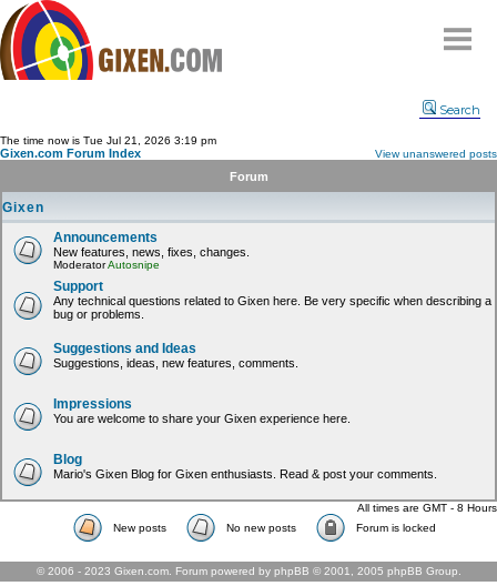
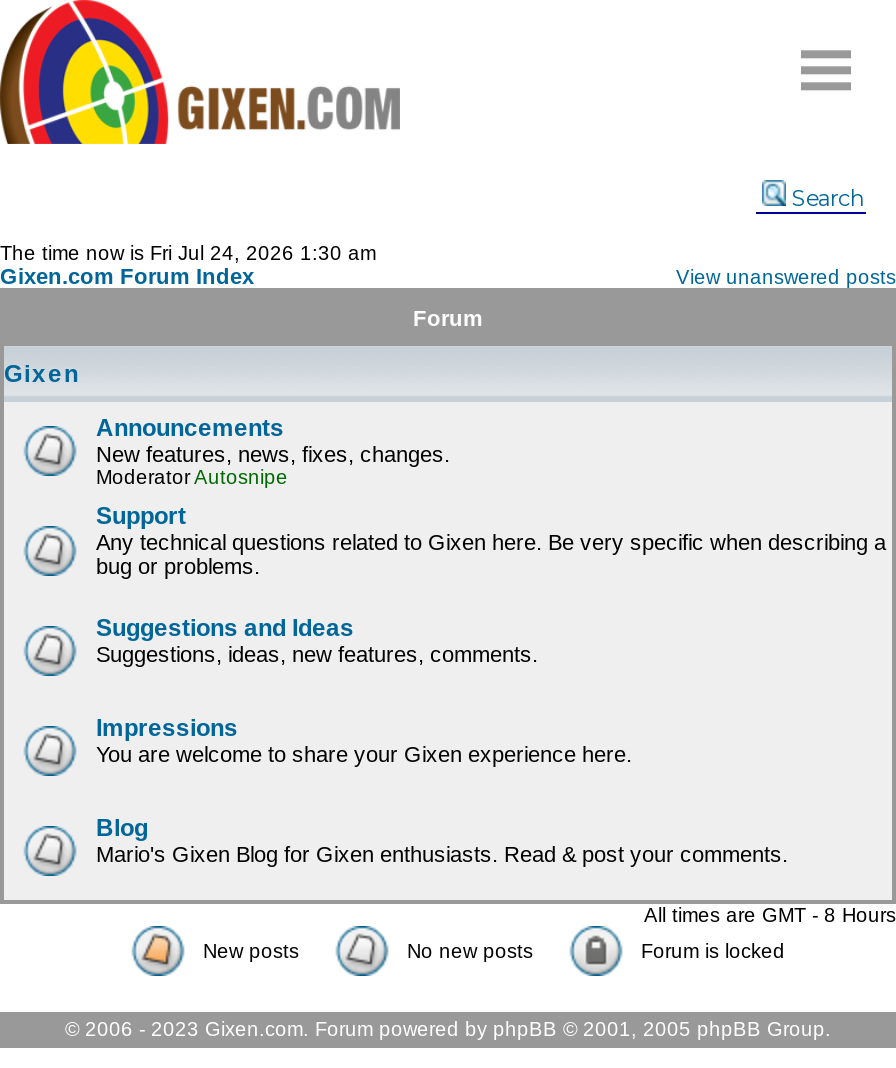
- The time now is Tue Jul 21, 2026 3:19 pm
+ The time now is Fri Jul 24, 2026 1:30 am
